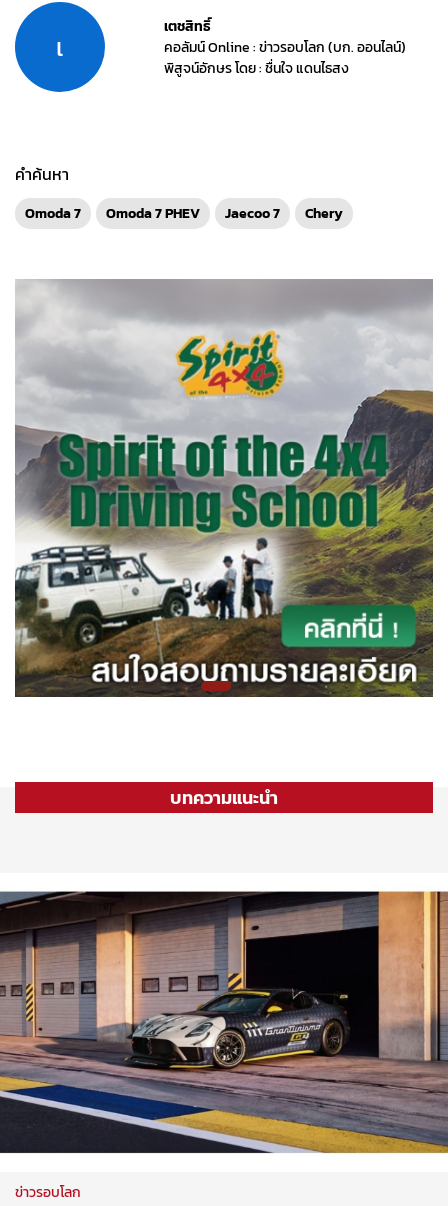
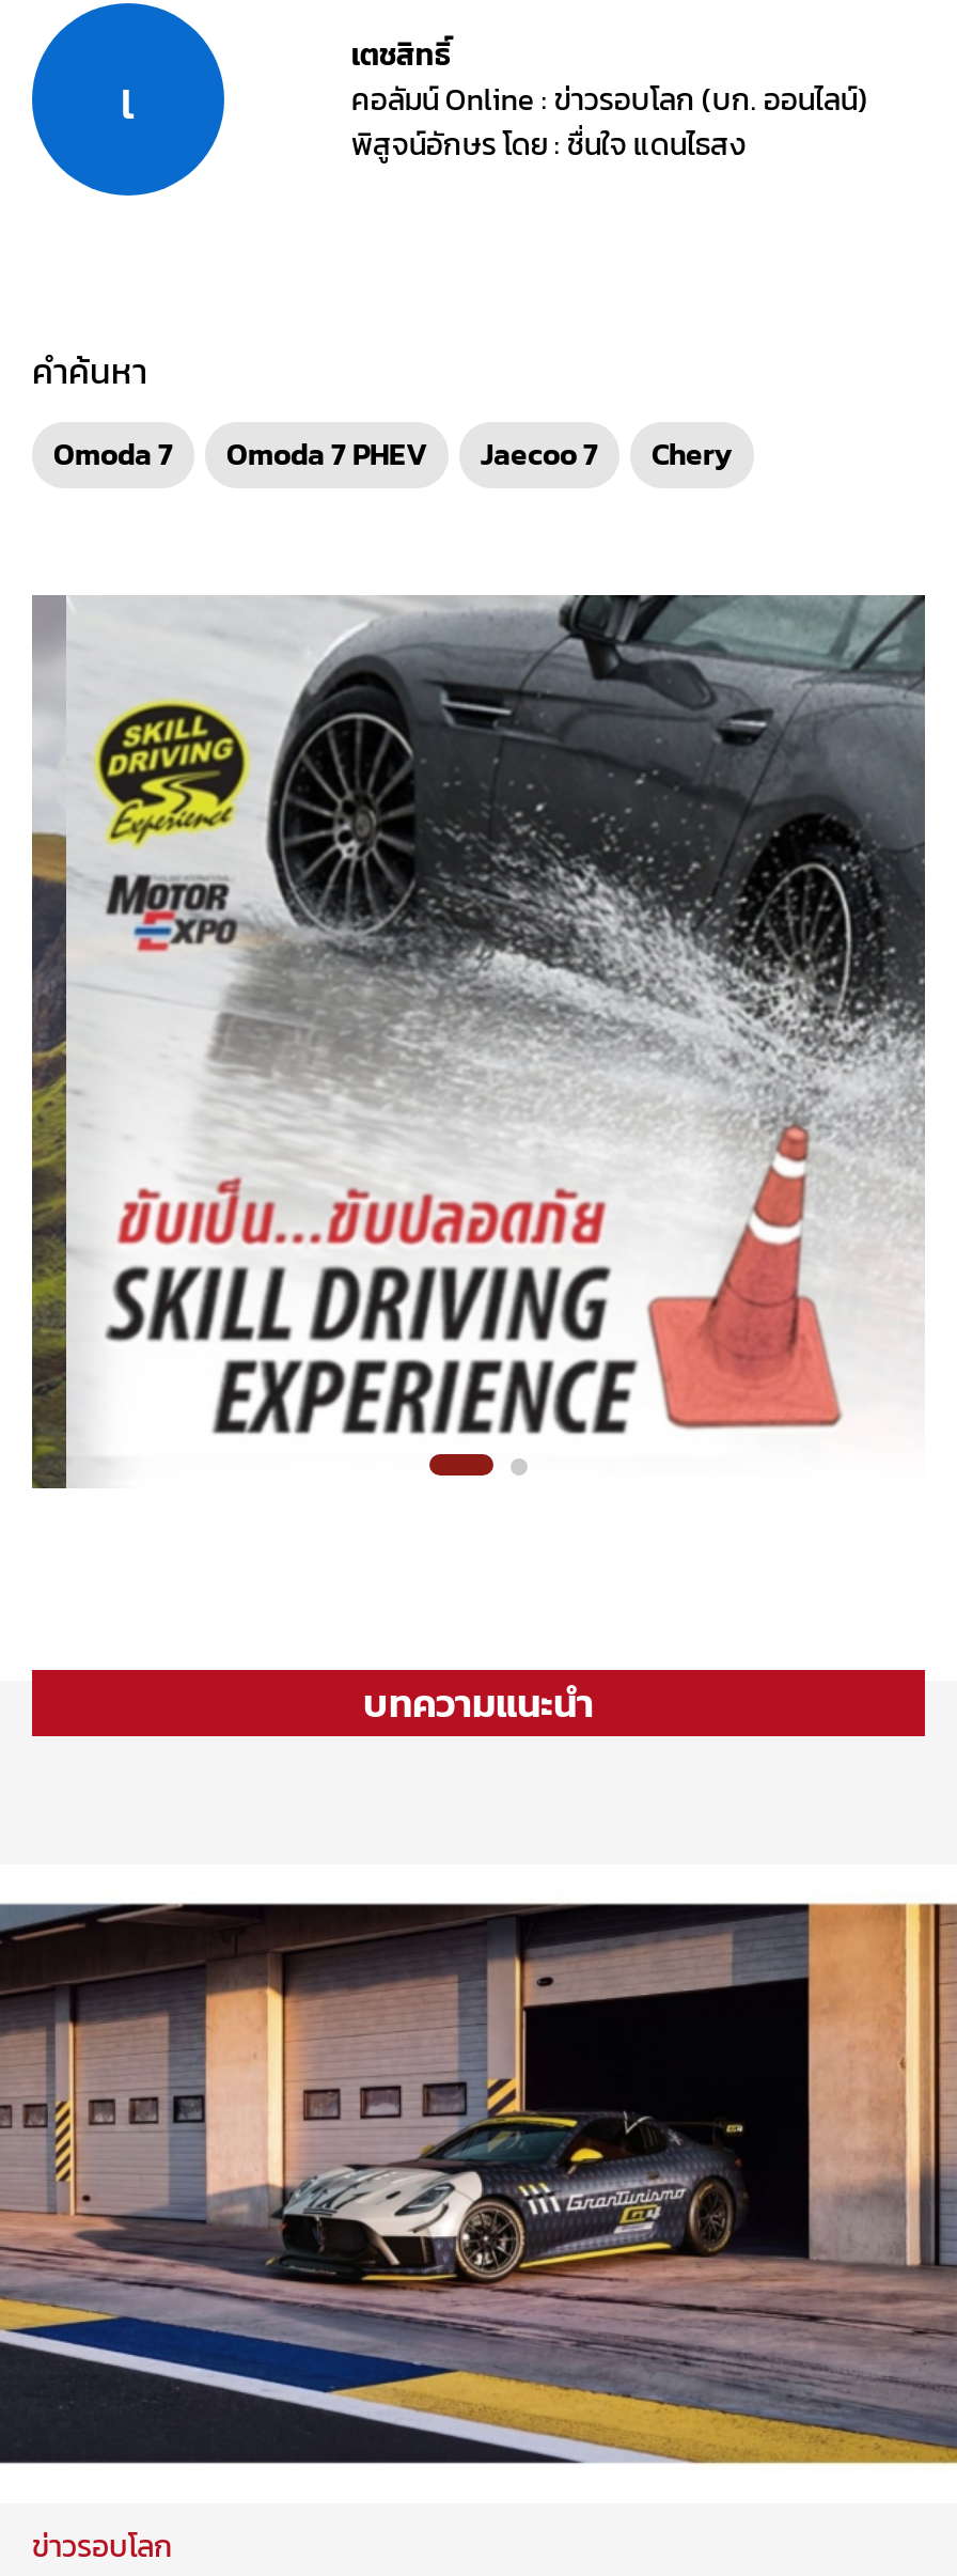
- [image]
+ [image]
